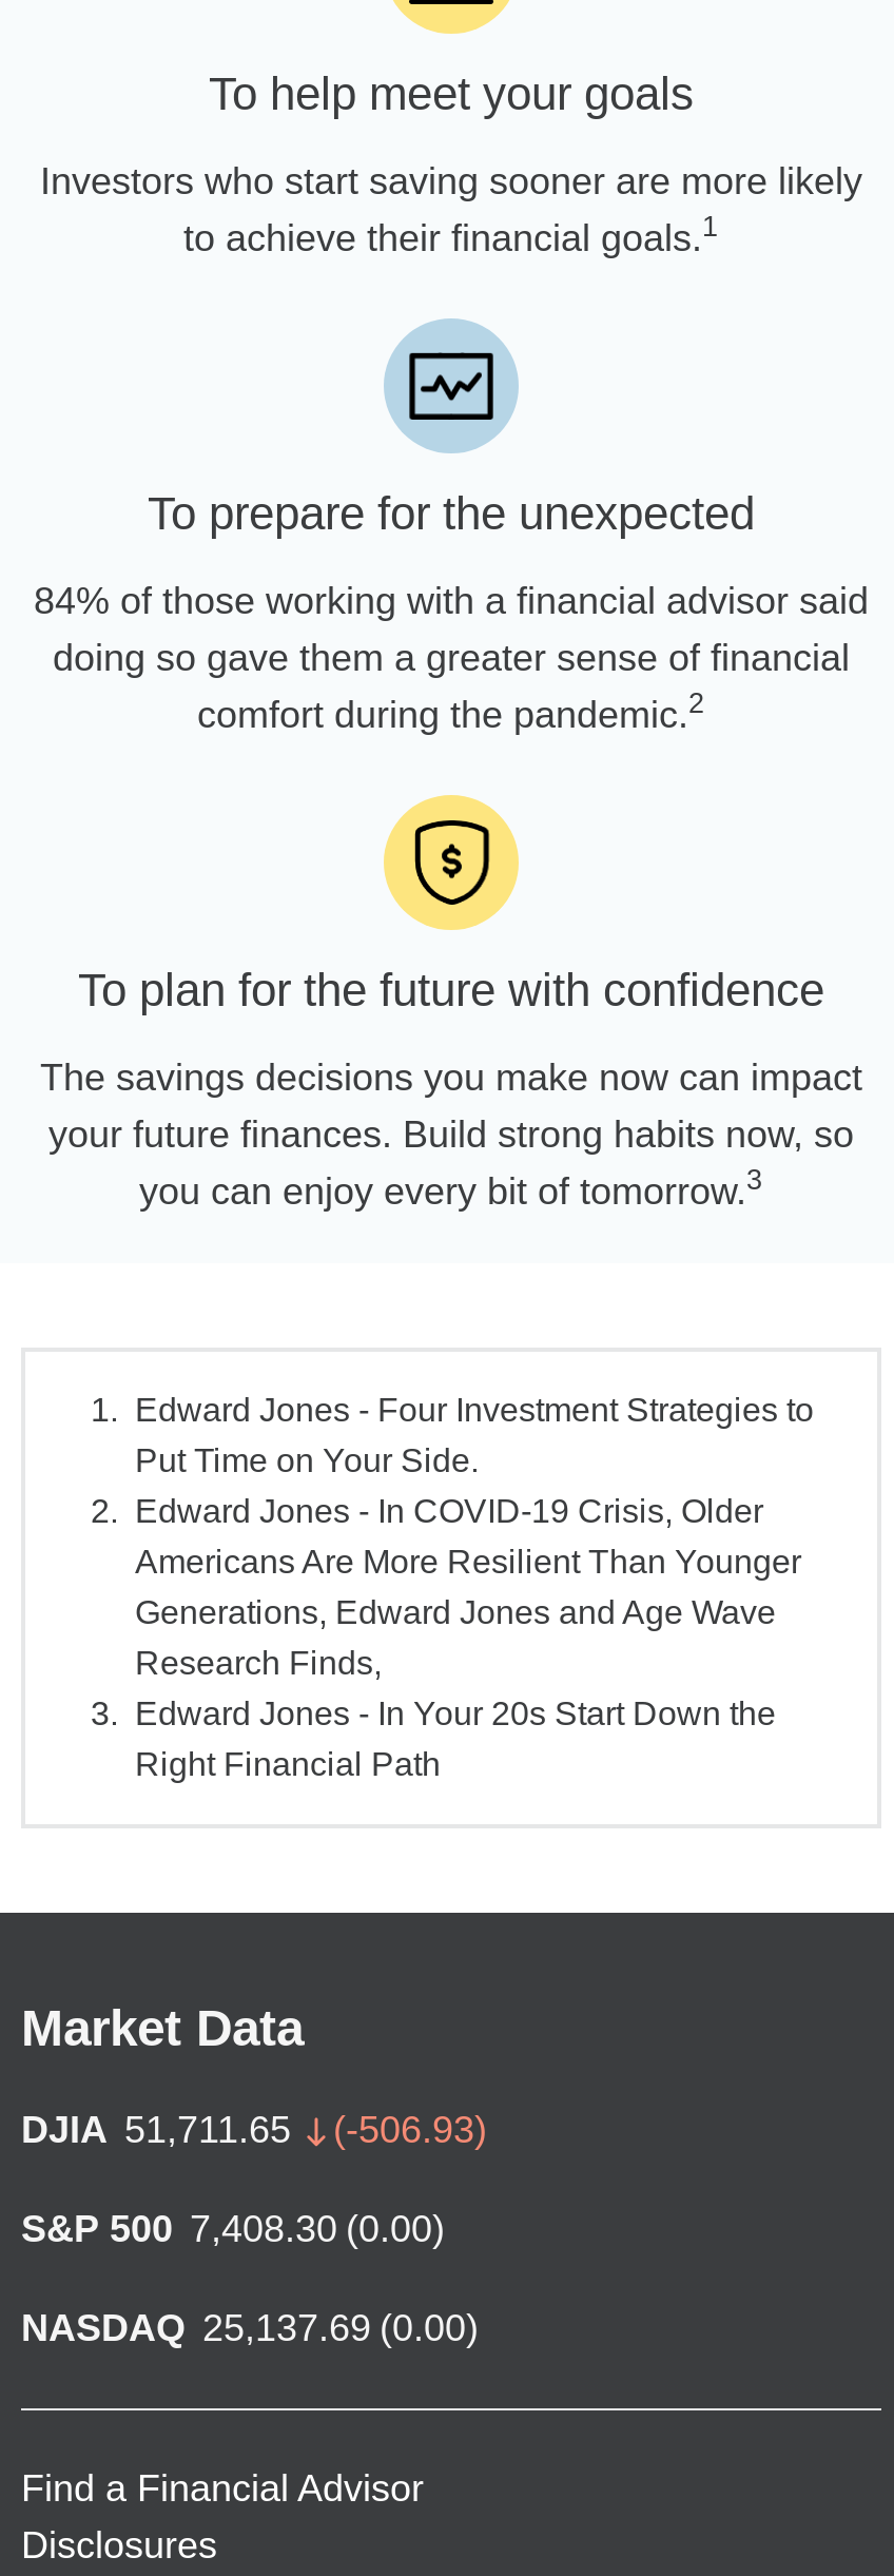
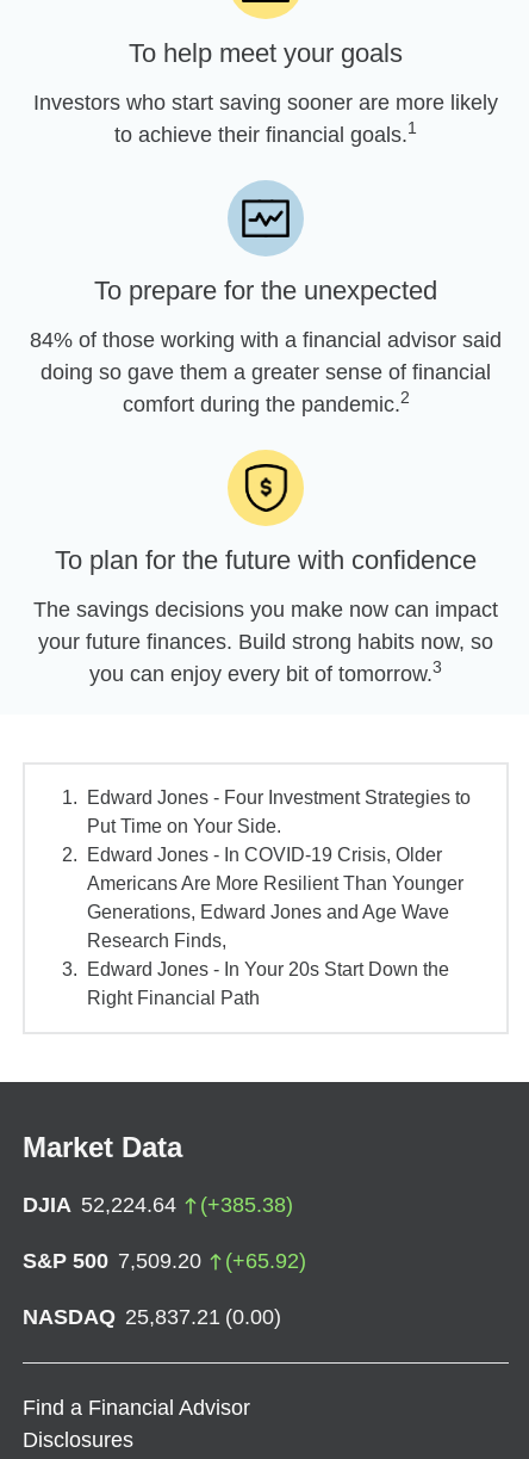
- DJIA 51,711.65
- (-506.93)
+ DJIA 52,224.64
+ (+385.38)

- S&P 500 7,408.30 (0.00)
+ S&P 500 7,509.20
+ (+65.92)

- NASDAQ 25,137.69 (0.00)
+ NASDAQ 25,837.21 (0.00)
